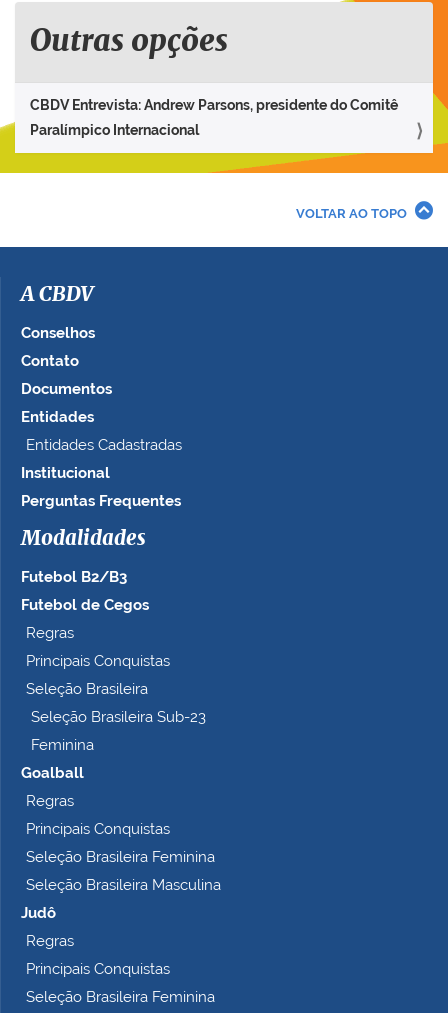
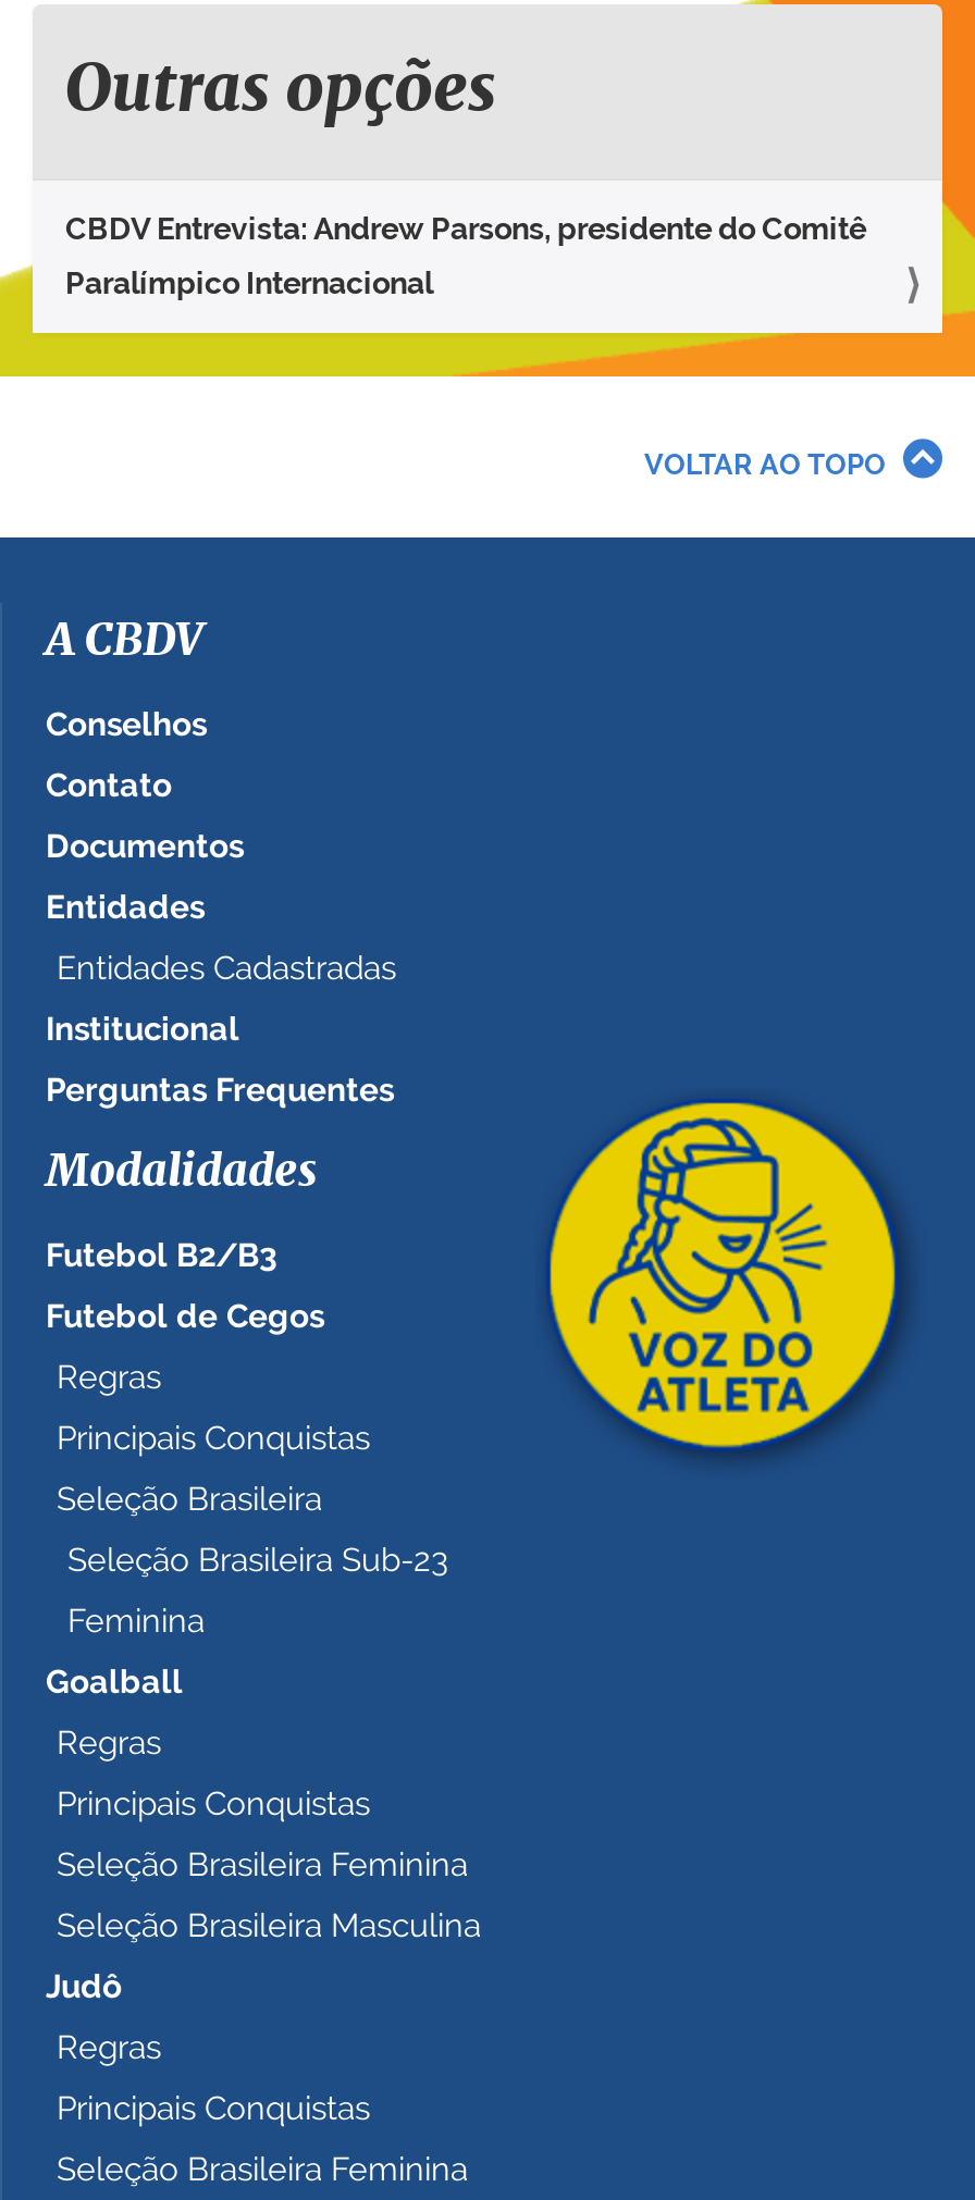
+ [image]
